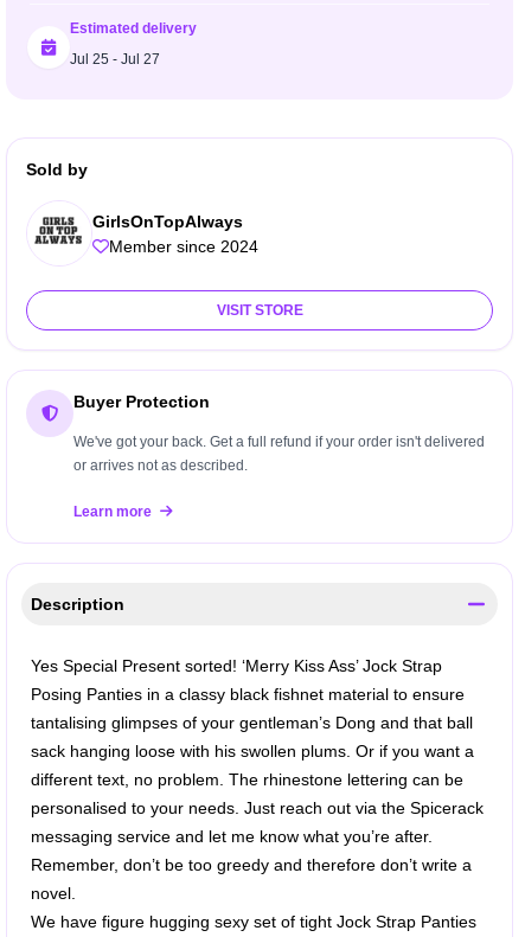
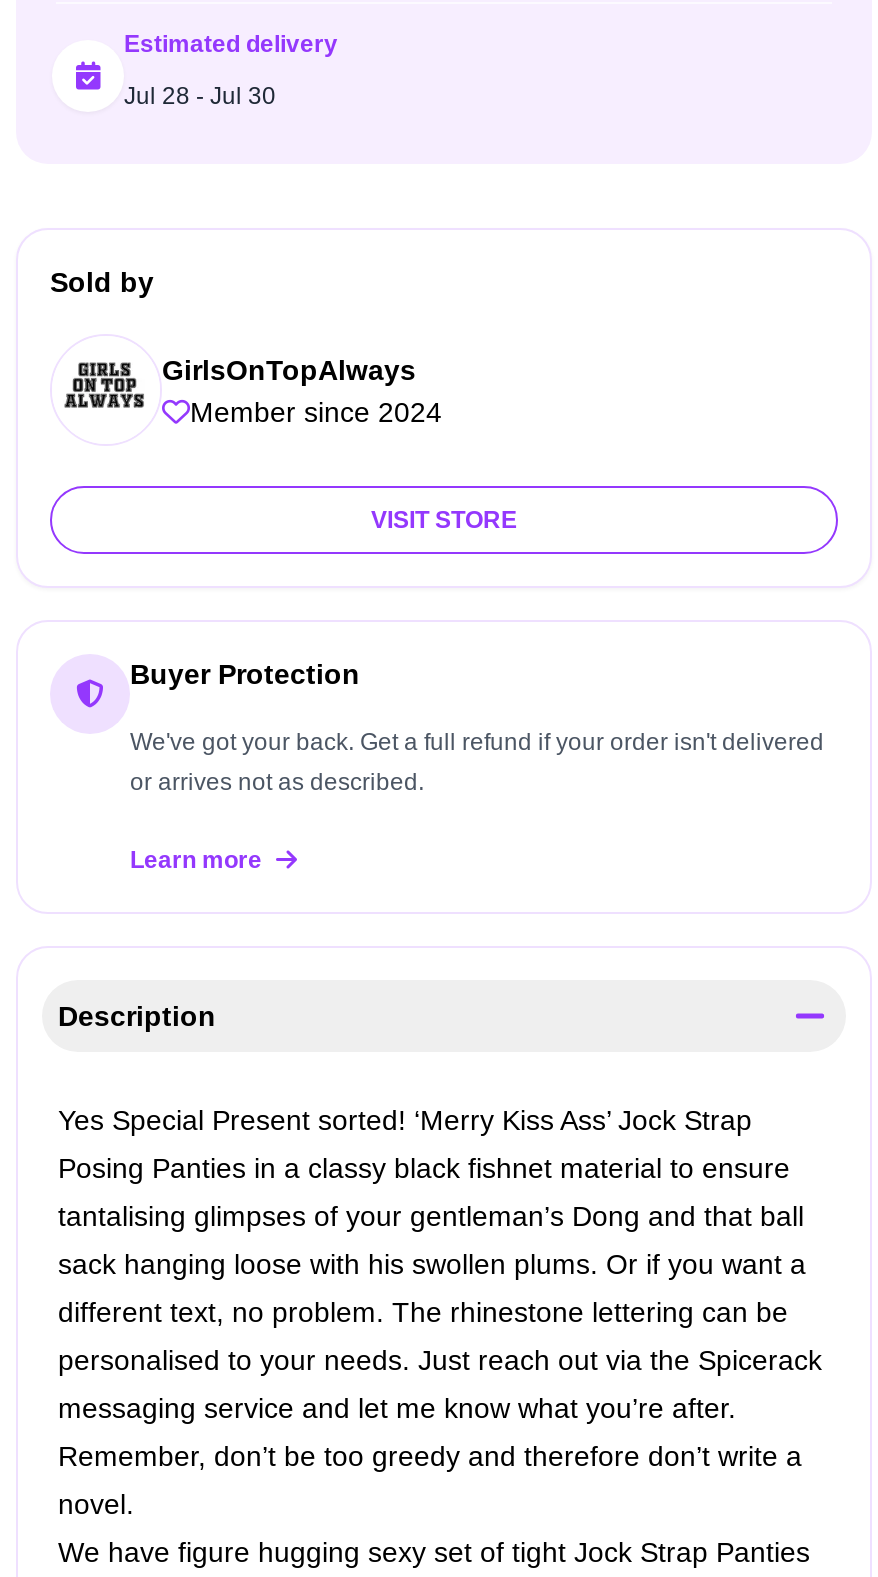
- Jul 25 - Jul 27
+ Jul 28 - Jul 30
